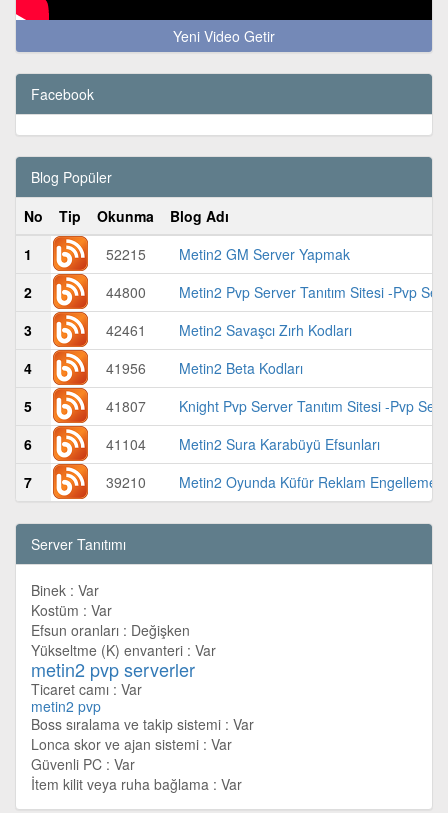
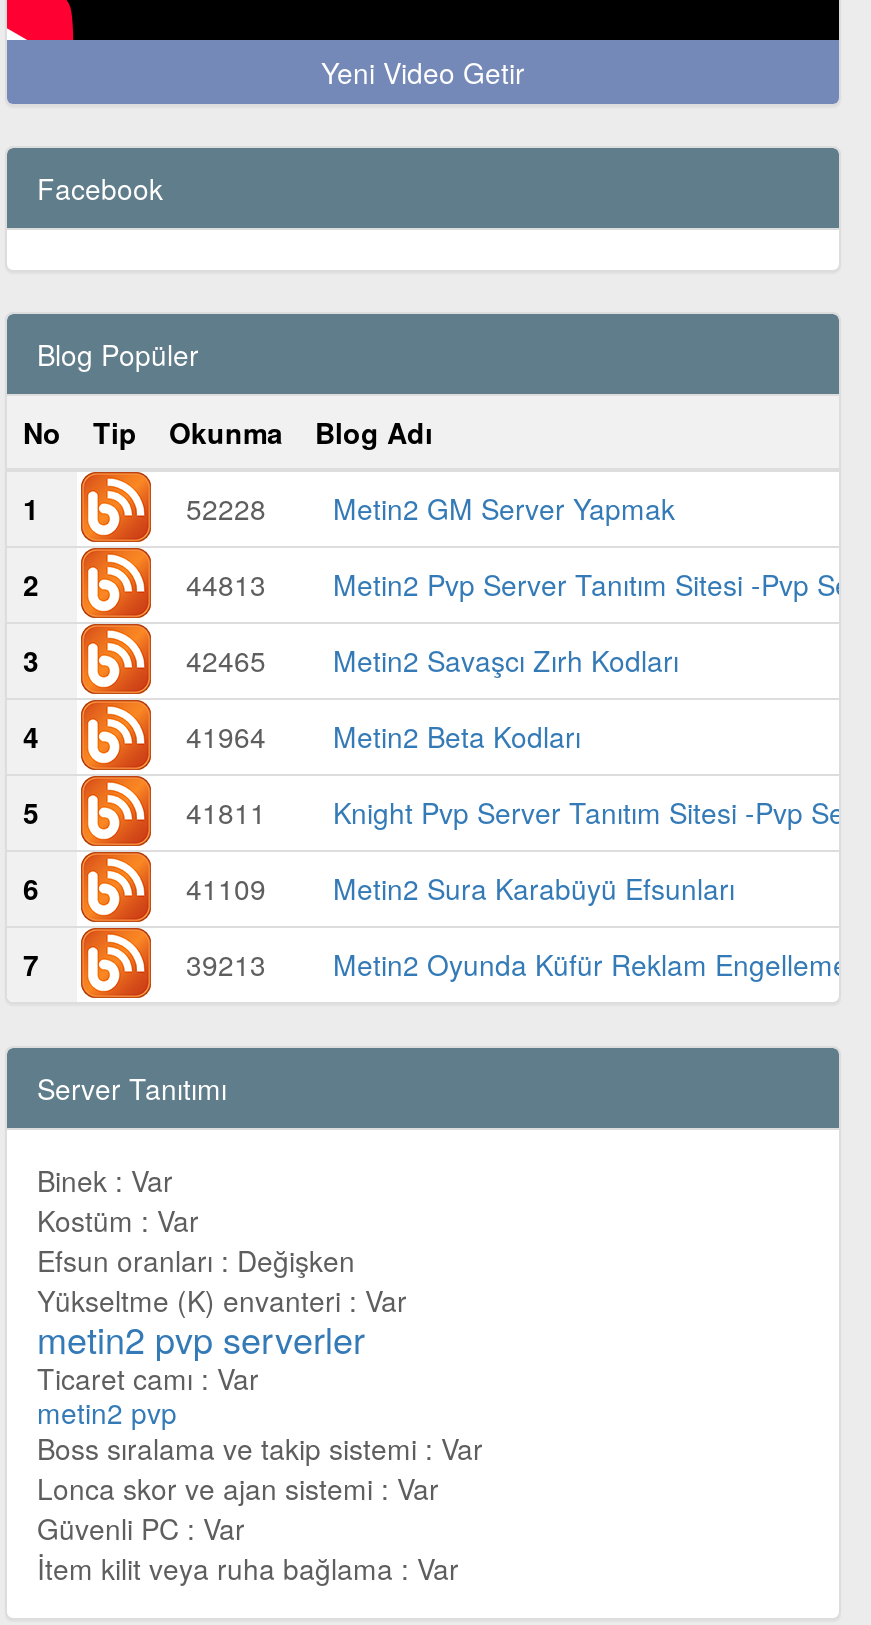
- 52215 Metin2 GM Server Yapmak
+ 52228 Metin2 GM Server Yapmak

- 44800
+ 44813

- 42461 Metin2 Savaşcı Zırh Kodları
+ 42465 Metin2 Savaşcı Zırh Kodları

- 41956 Metin2 Beta Kodları
+ 41964 Metin2 Beta Kodları

- 41807
+ 41811

- 41104 Metin2 Sura Karabüyü Efsunları
+ 41109 Metin2 Sura Karabüyü Efsunları

- 39210 Metin2 Oyunda Küfür Reklam Engelleme
+ 39213 Metin2 Oyunda Küfür Reklam Engelleme
